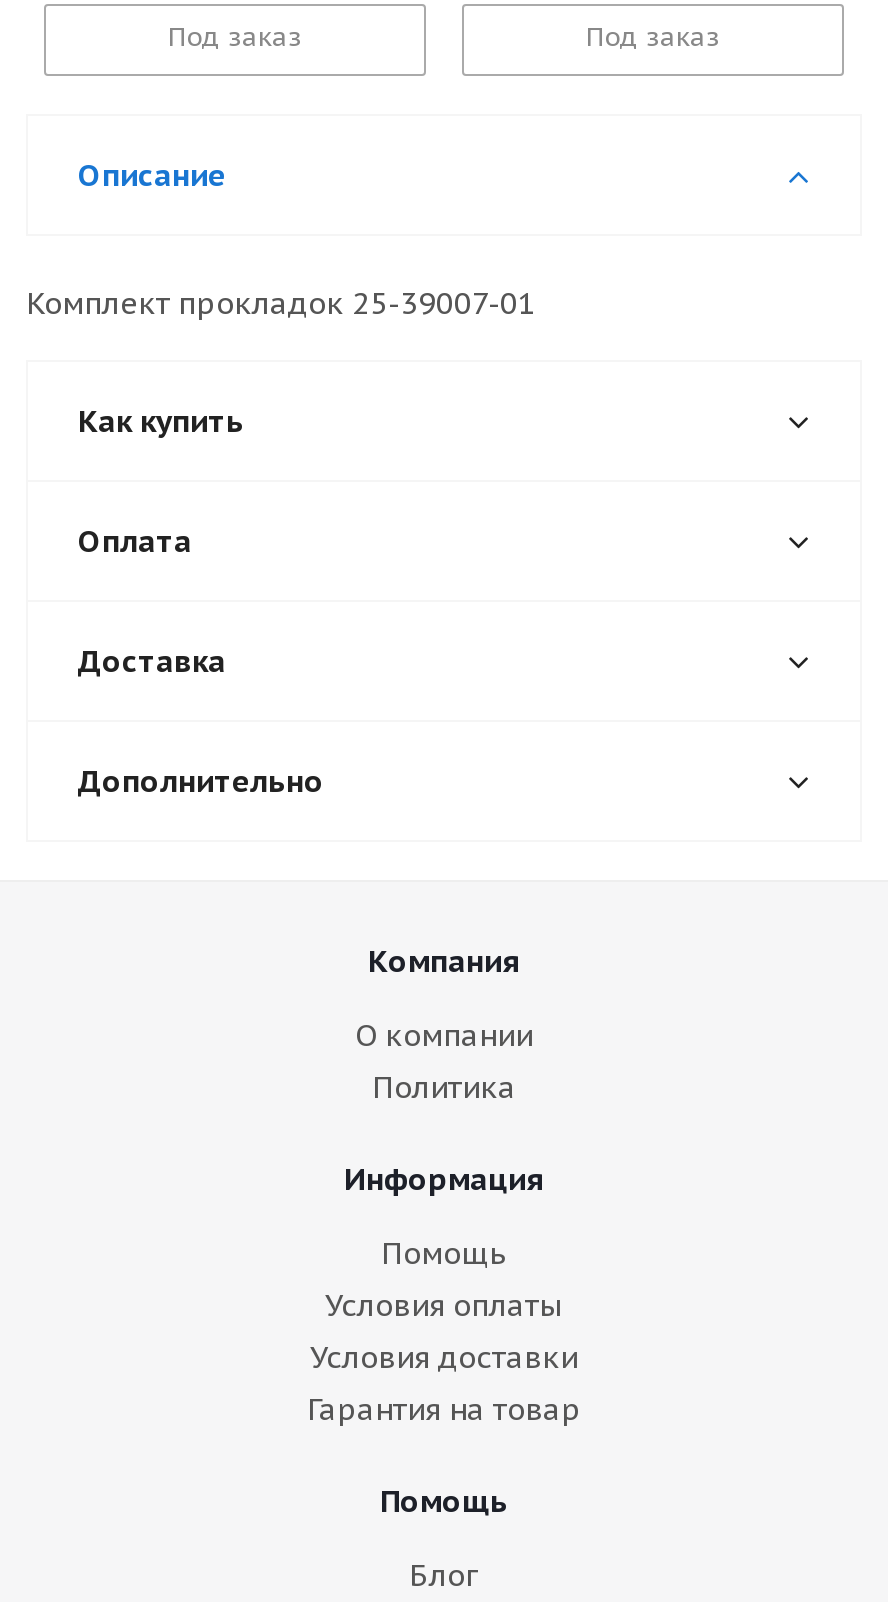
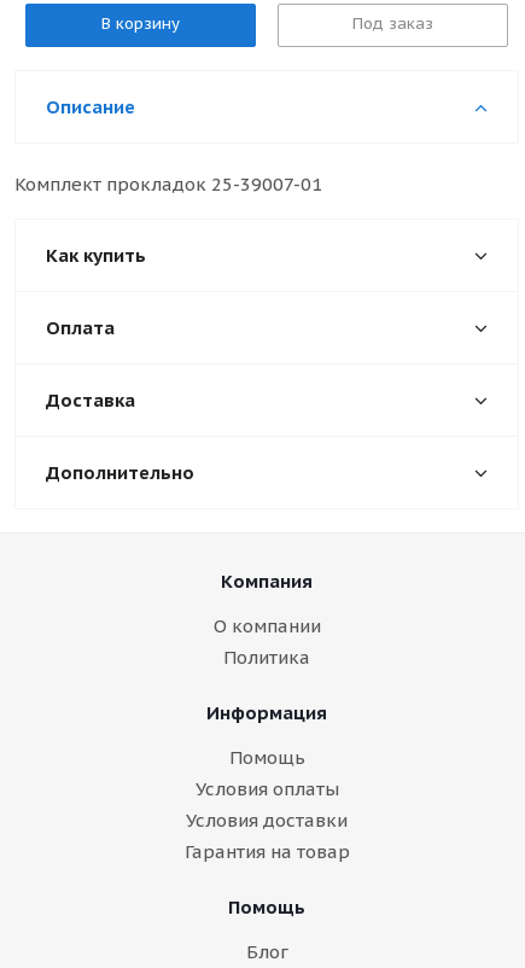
- Под заказ
+ В корзину
